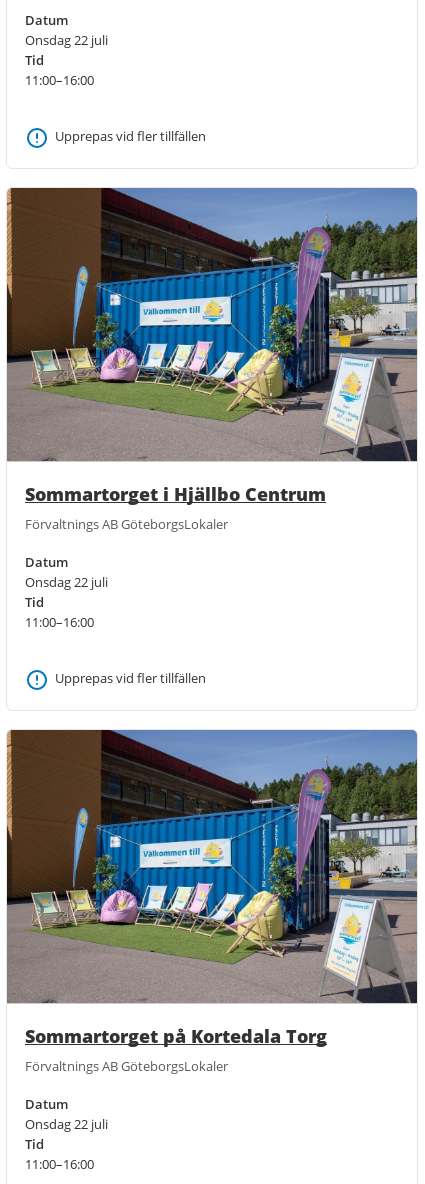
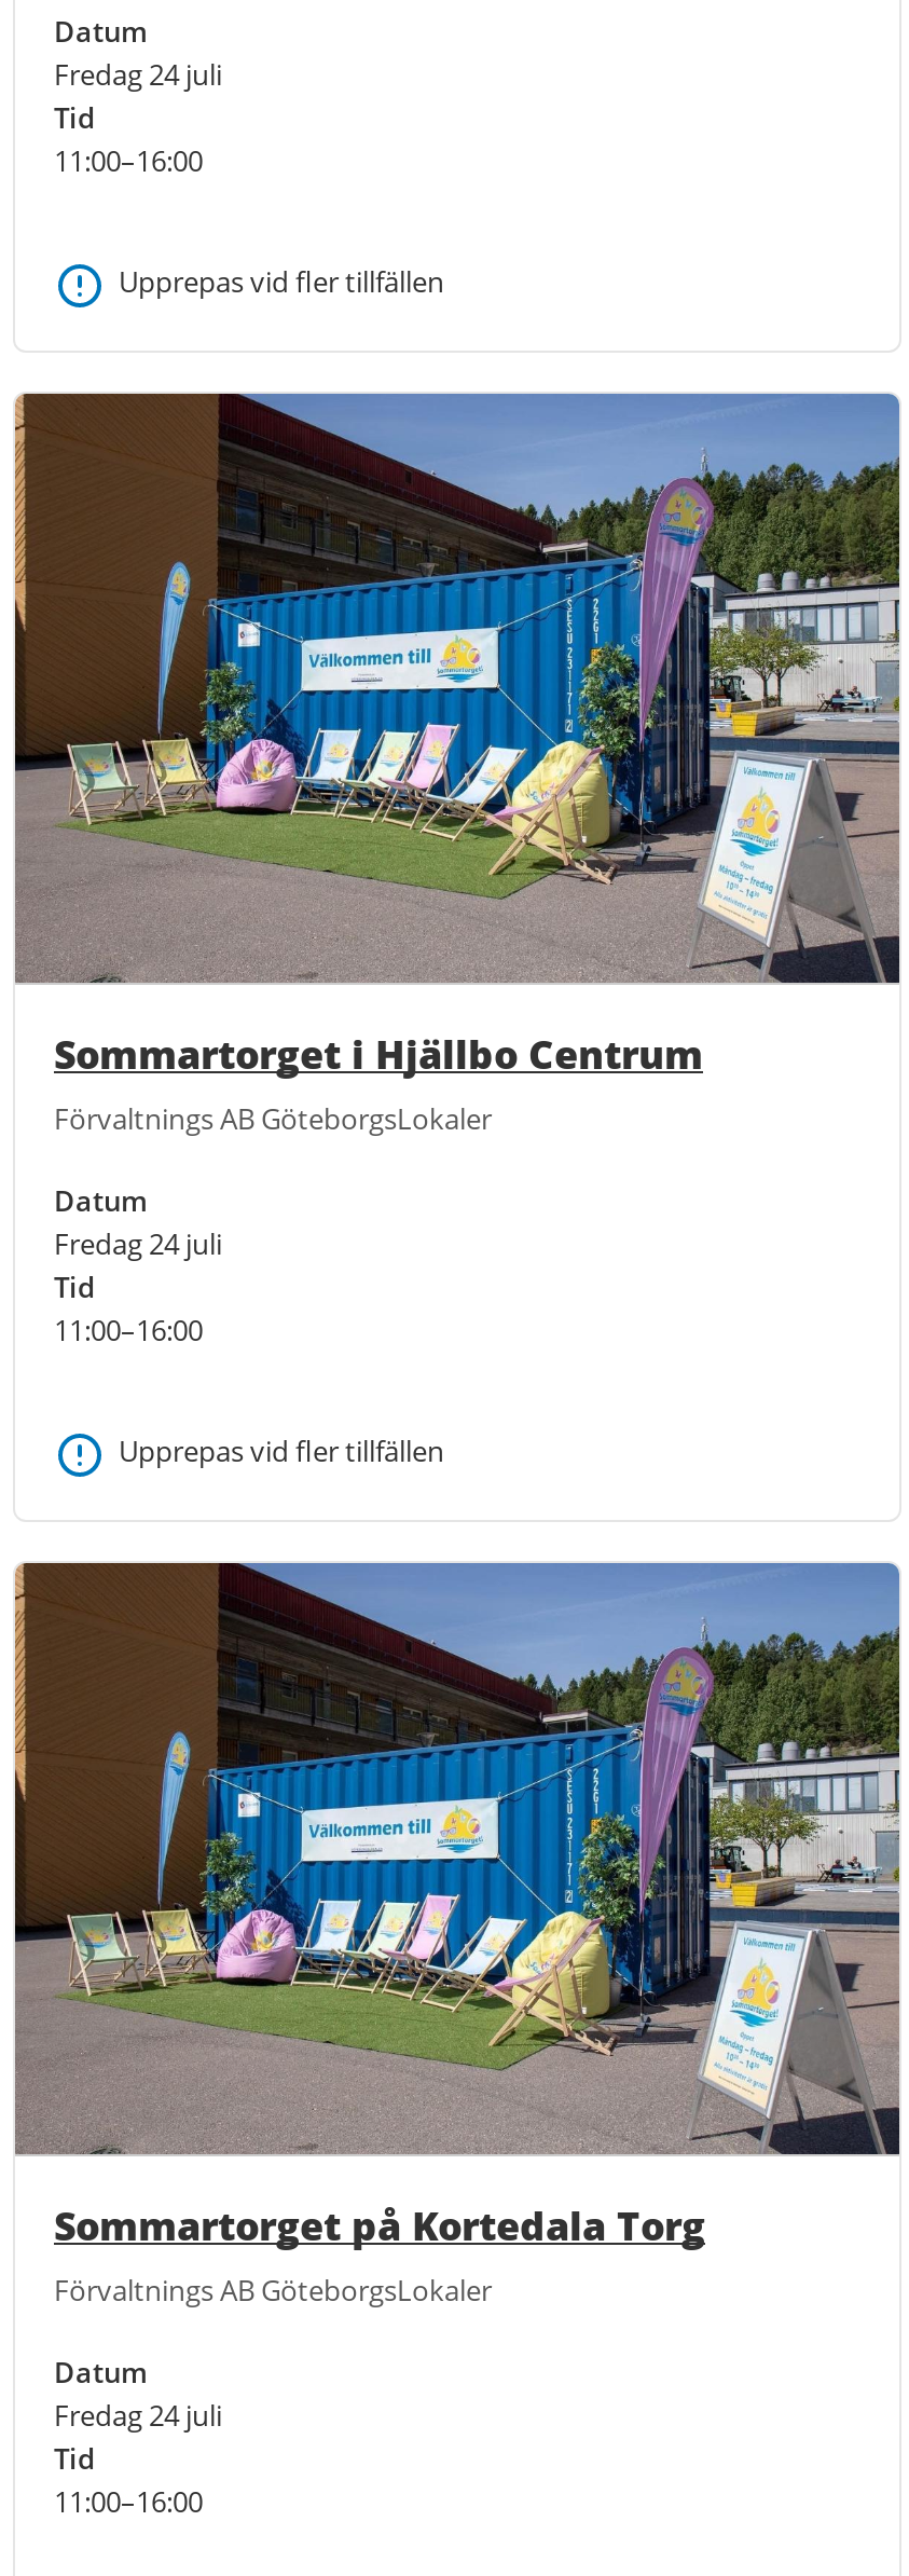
- Onsdag 22 juli
+ Fredag 24 juli

- Onsdag 22 juli
+ Fredag 24 juli

- Onsdag 22 juli
+ Fredag 24 juli
